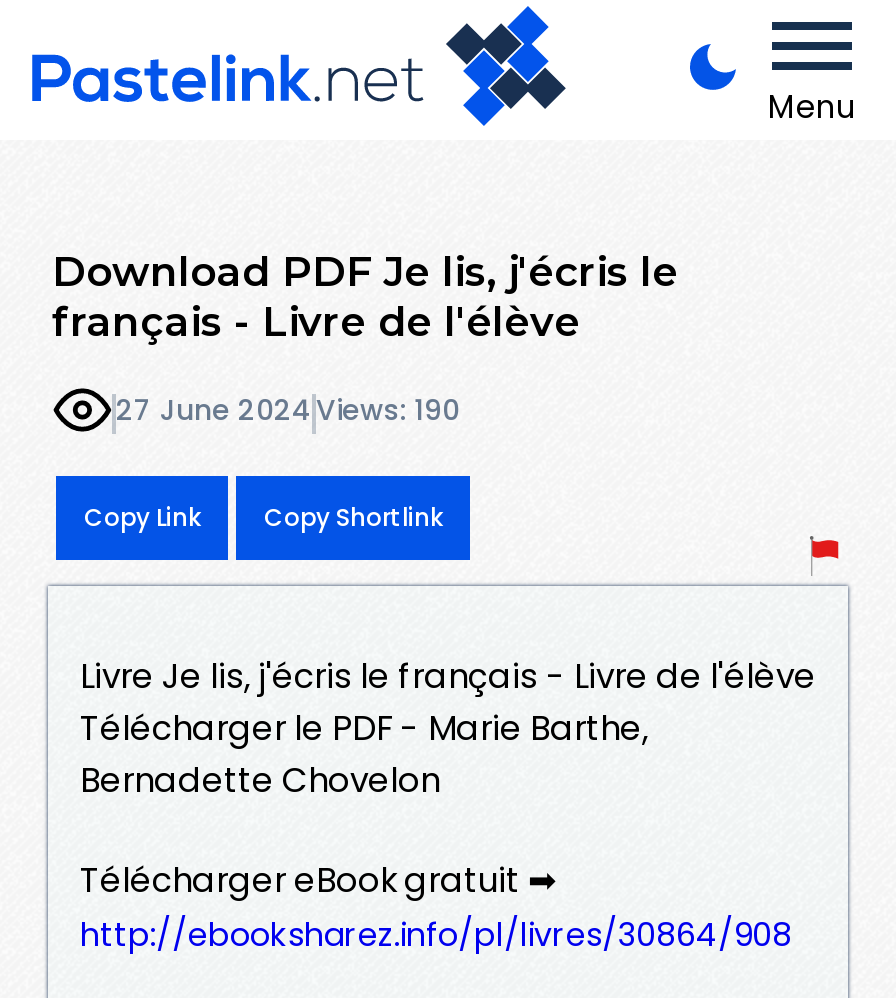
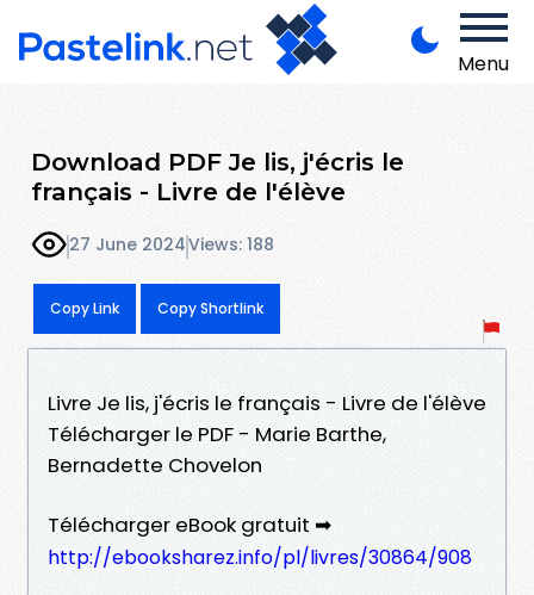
- 27 June 2024 Views: 190
+ 27 June 2024 Views: 188
